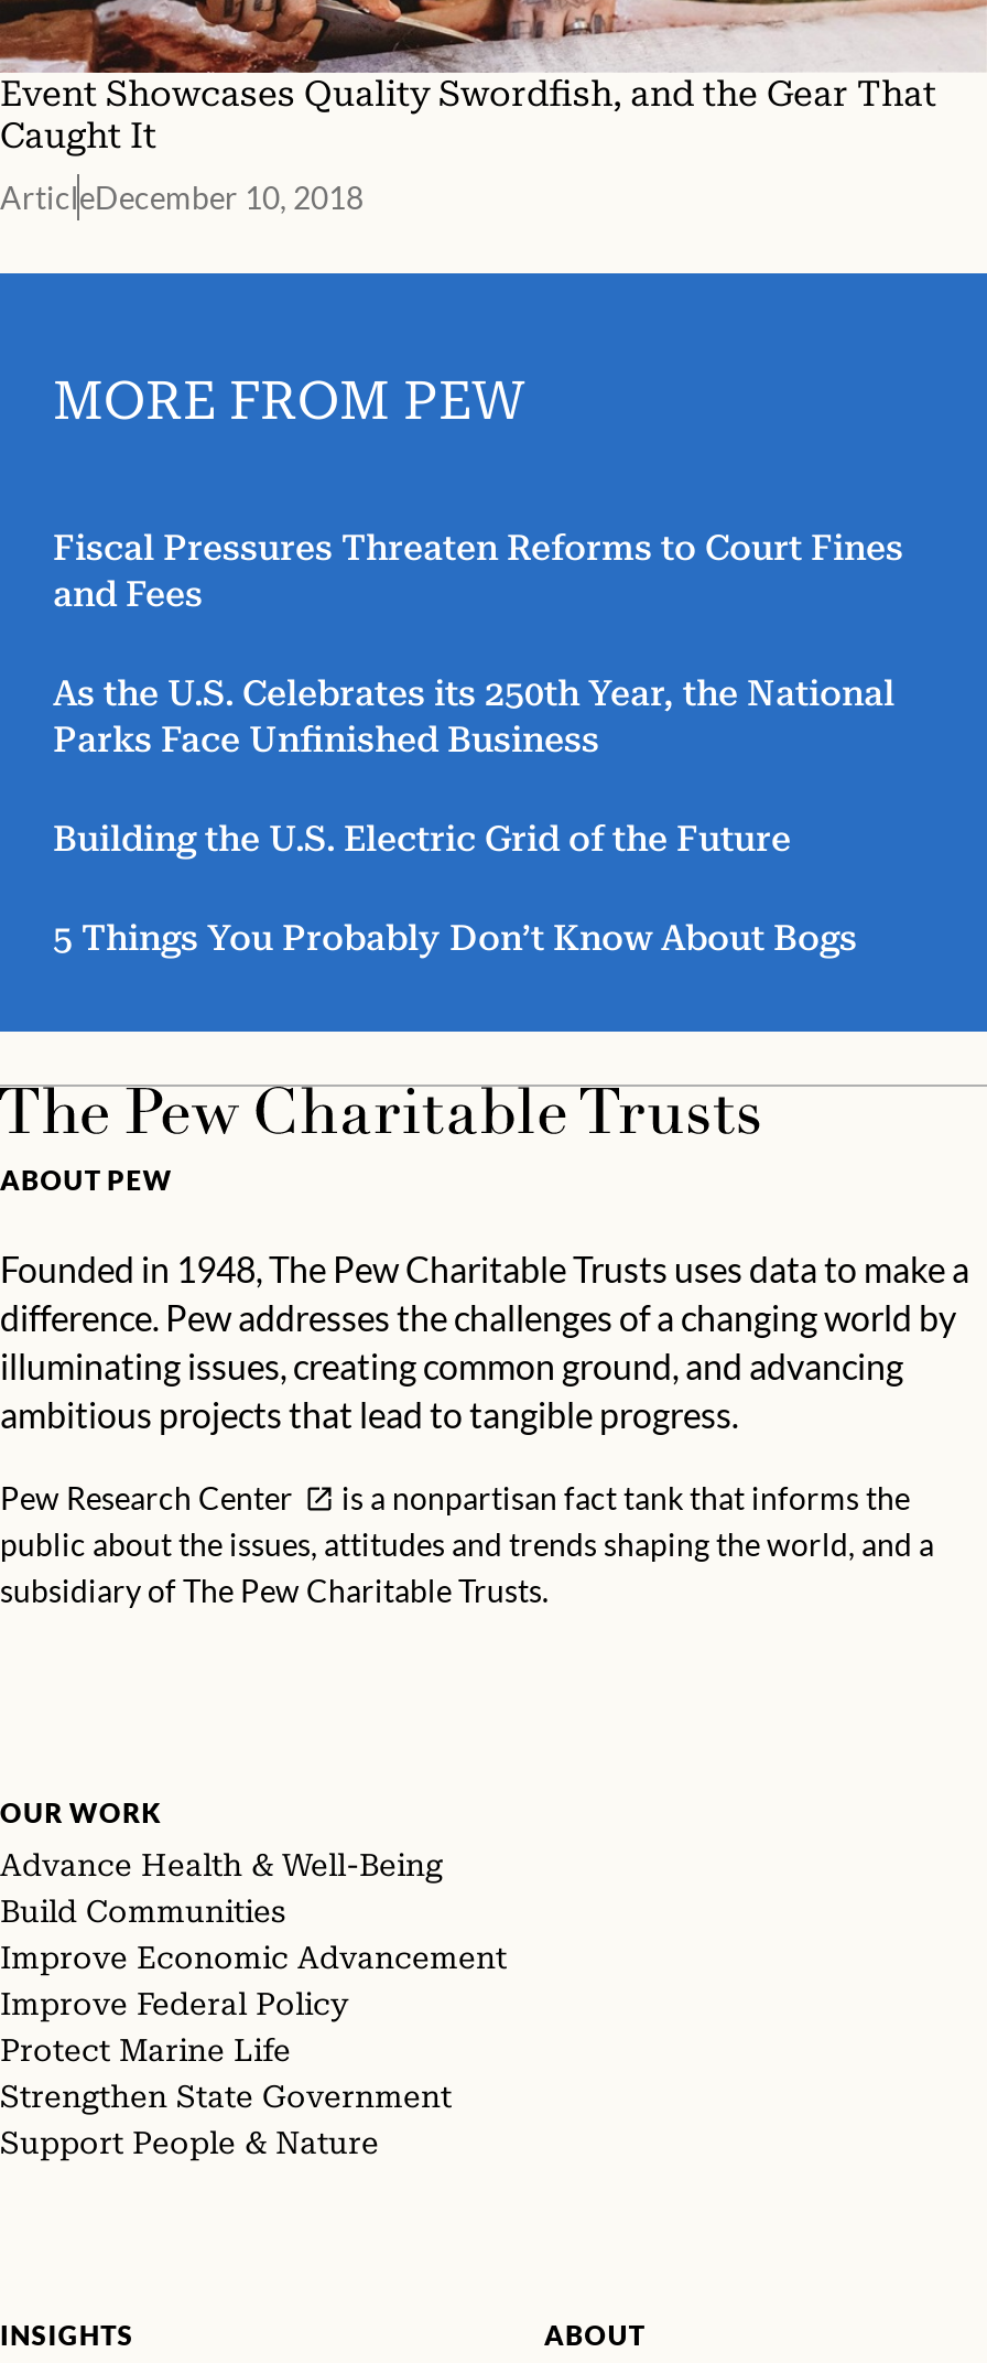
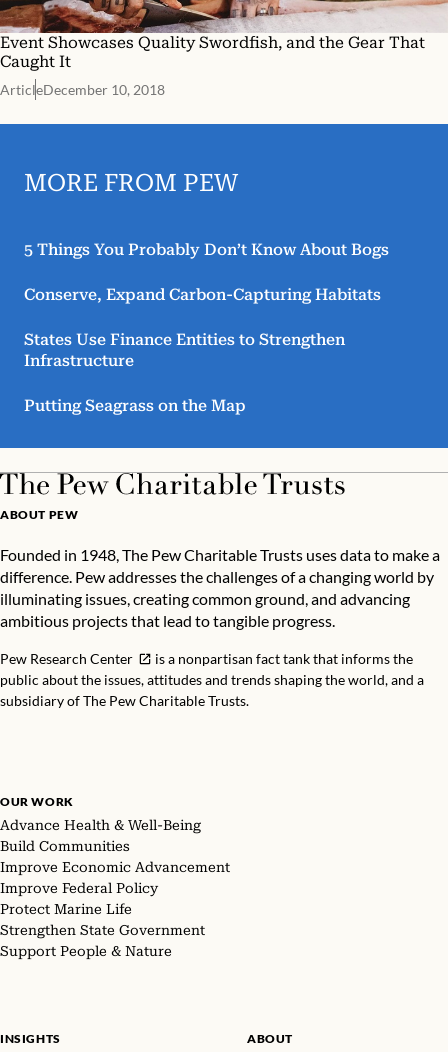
- Fiscal Pressures Threaten Reforms to Court Fines
- and Fees
- As the U.S. Celebrates its 250th Year, the National
- Parks Face Unfinished Business
- Building the U.S. Electric Grid of the Future

moved up: 5 Things You Probably Don’t Know About Bogs

+ Conserve, Expand Carbon-Capturing Habitats
+ States Use Finance Entities to Strengthen
+ Infrastructure
+ Putting Seagrass on the Map
